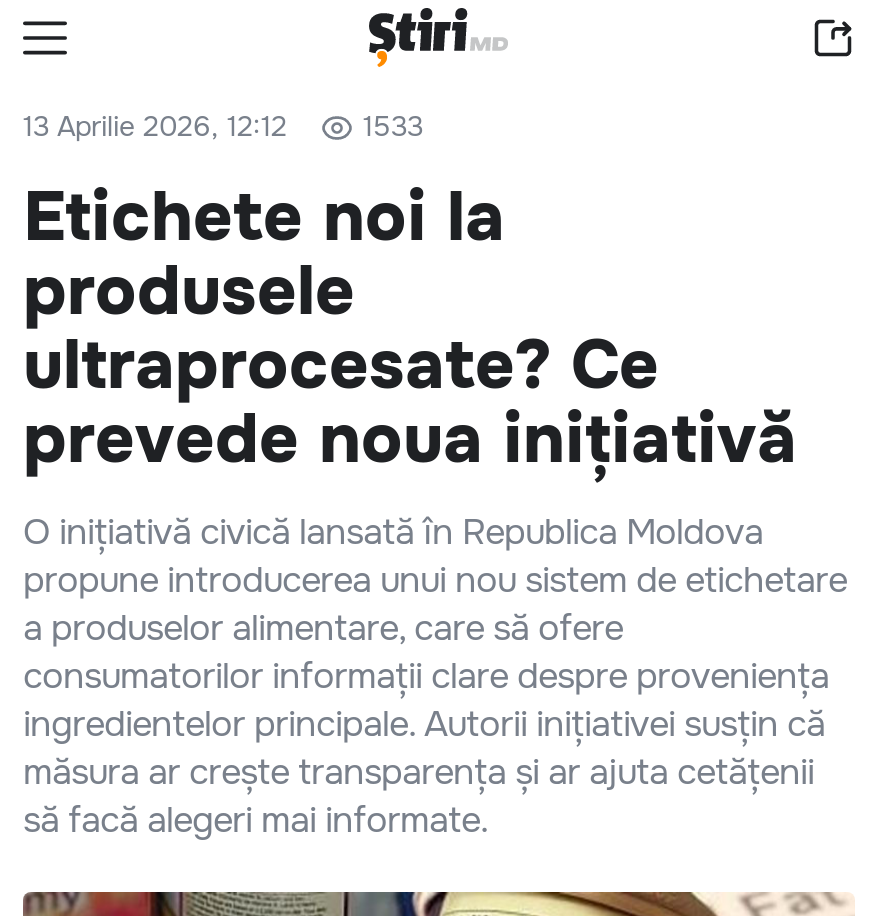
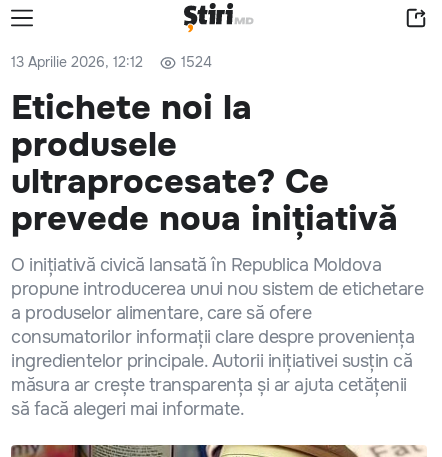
- 1533
+ 1524
